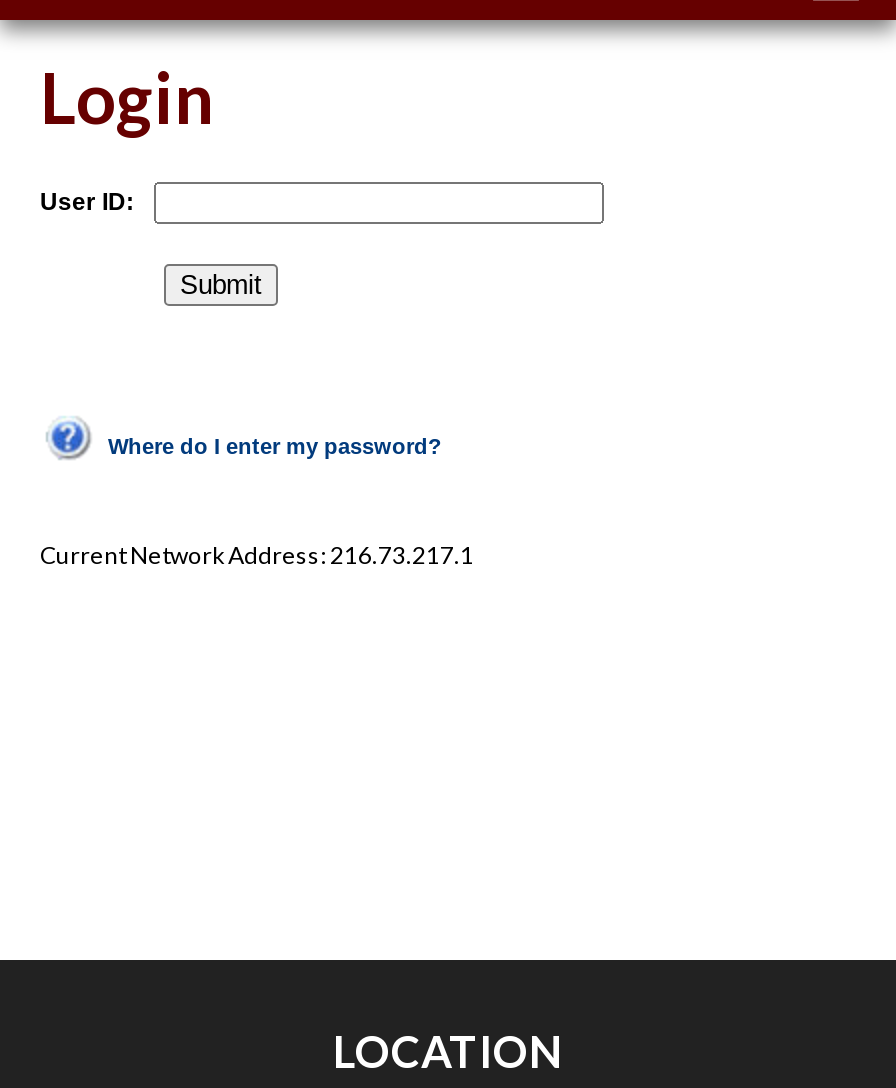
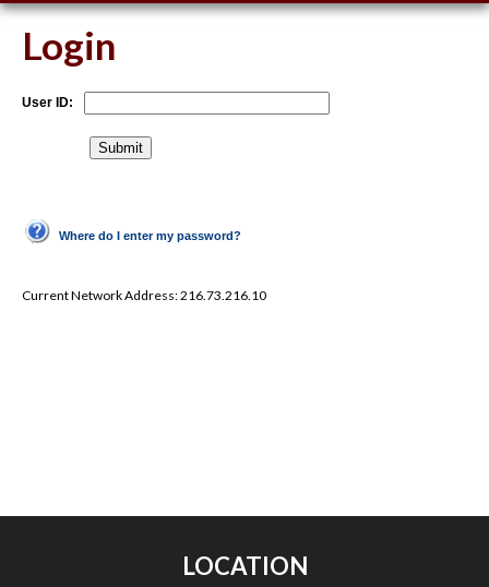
- Current Network Address: 216.73.217.1
+ Current Network Address: 216.73.216.10
